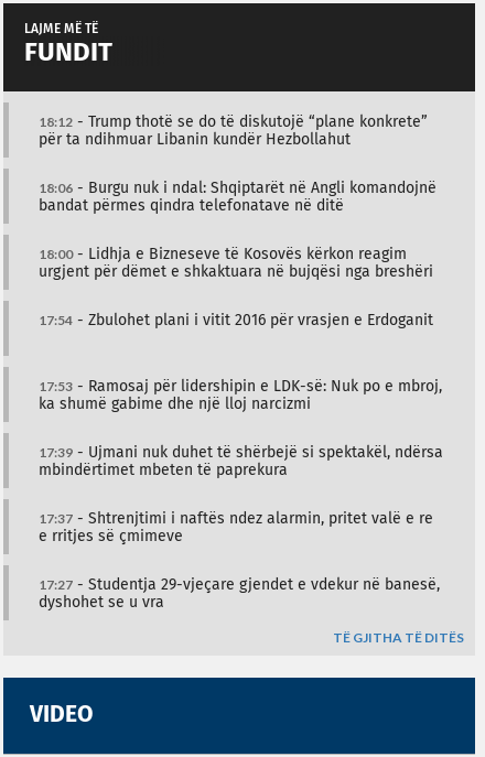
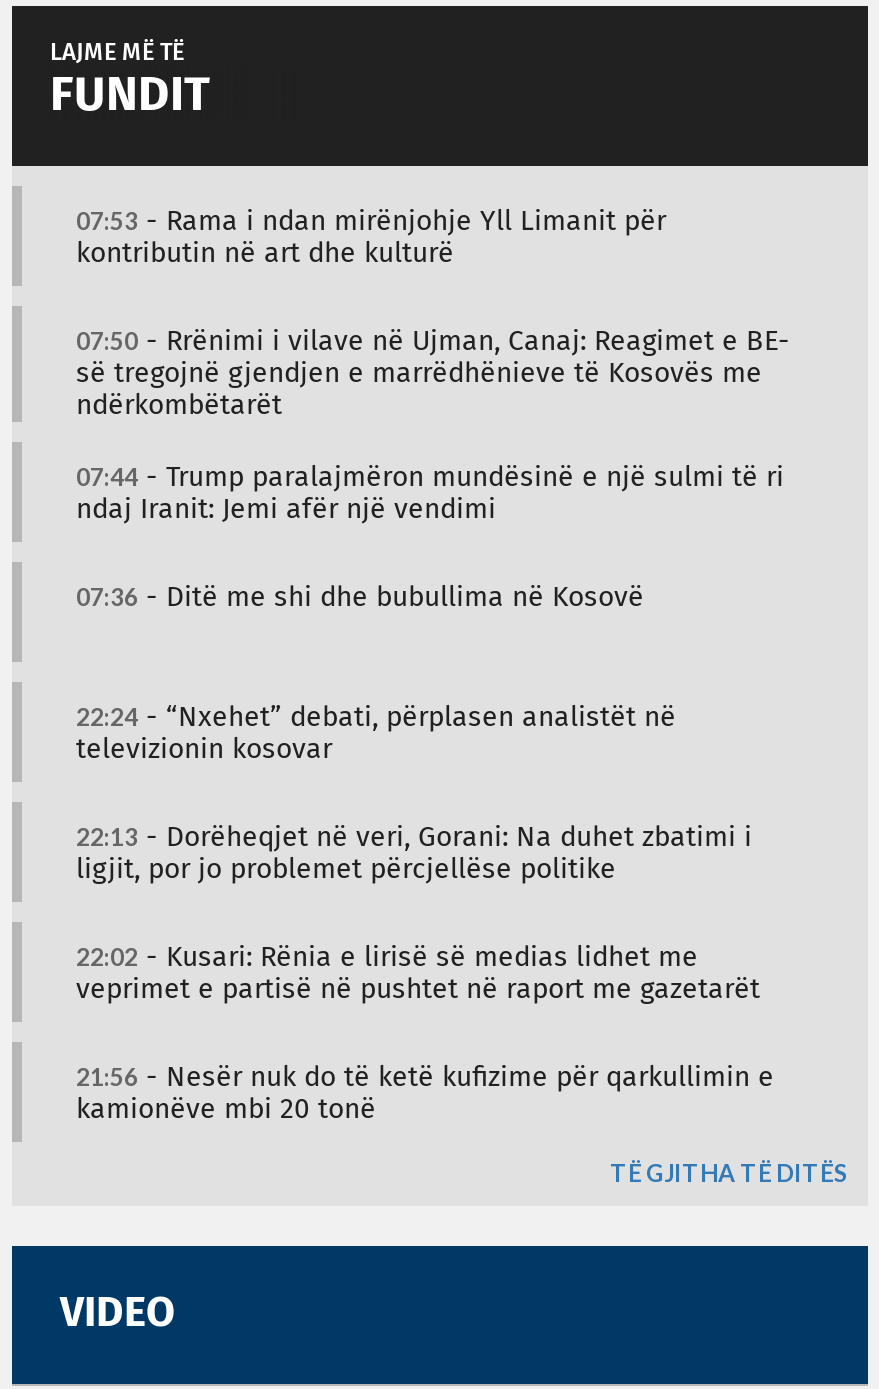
- 18:12 - Trump thotë se do të diskutojë “plane konkrete”
- për ta ndihmuar Libanin kundër Hezbollahut
+ 07:53 - Rama i ndan mirënjohje Yll Limanit për
+ kontributin në art dhe kulturë

- 18:06 - Burgu nuk i ndal: Shqiptarët në Angli komandojnë
- bandat përmes qindra telefonatave në ditë
+ 07:50 - Rrënimi i vilave në Ujman, Canaj: Reagimet e BE-
+ së tregojnë gjendjen e marrëdhënieve të Kosovës me
+ ndërkombëtarët

- 18:00 - Lidhja e Bizneseve të Kosovës kërkon reagim
- urgjent për dëmet e shkaktuara në bujqësi nga breshëri
+ 07:44 - Trump paralajmëron mundësinë e një sulmi të ri
+ ndaj Iranit: Jemi afër një vendimi

- 17:54 - Zbulohet plani i vitit 2016 për vrasjen e Erdoganit
+ 07:36 - Ditë me shi dhe bubullima në Kosovë

- 17:53 - Ramosaj për lidershipin e LDK-së: Nuk po e mbroj,
- ka shumë gabime dhe një lloj narcizmi
+ 22:24 - “Nxehet” debati, përplasen analistët në
+ televizionin kosovar

- 17:39 - Ujmani nuk duhet të shërbejë si spektakël, ndërsa
- mbindërtimet mbeten të paprekura
+ 22:13 - Dorëheqjet në veri, Gorani: Na duhet zbatimi i
+ ligjit, por jo problemet përcjellëse politike

- 17:37 - Shtrenjtimi i naftës ndez alarmin, pritet valë e re
- e rritjes së çmimeve
+ 22:02 - Kusari: Rënia e lirisë së medias lidhet me
+ veprimet e partisë në pushtet në raport me gazetarët

- 17:27 - Studentja 29-vjeçare gjendet e vdekur në banesë,
- dyshohet se u vra
+ 21:56 - Nesër nuk do të ketë kufizime për qarkullimin e
+ kamionëve mbi 20 tonë
